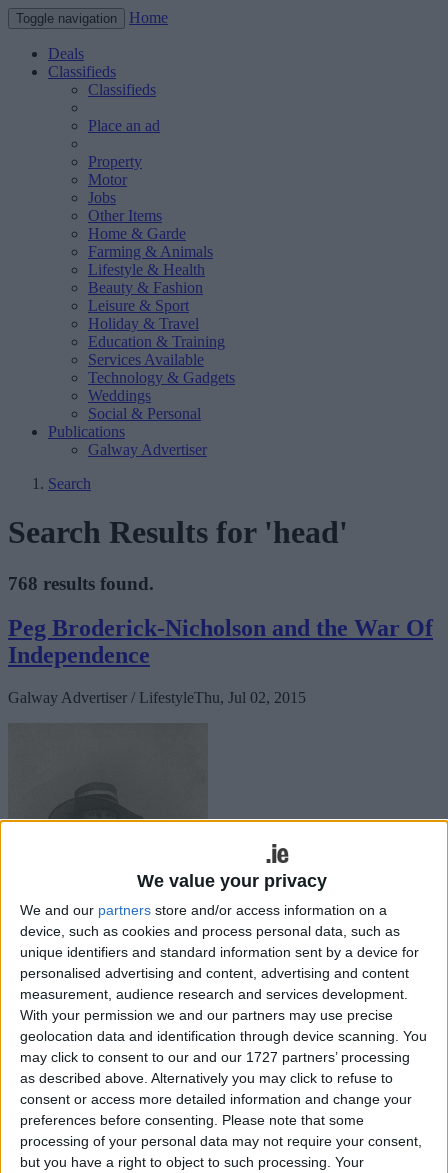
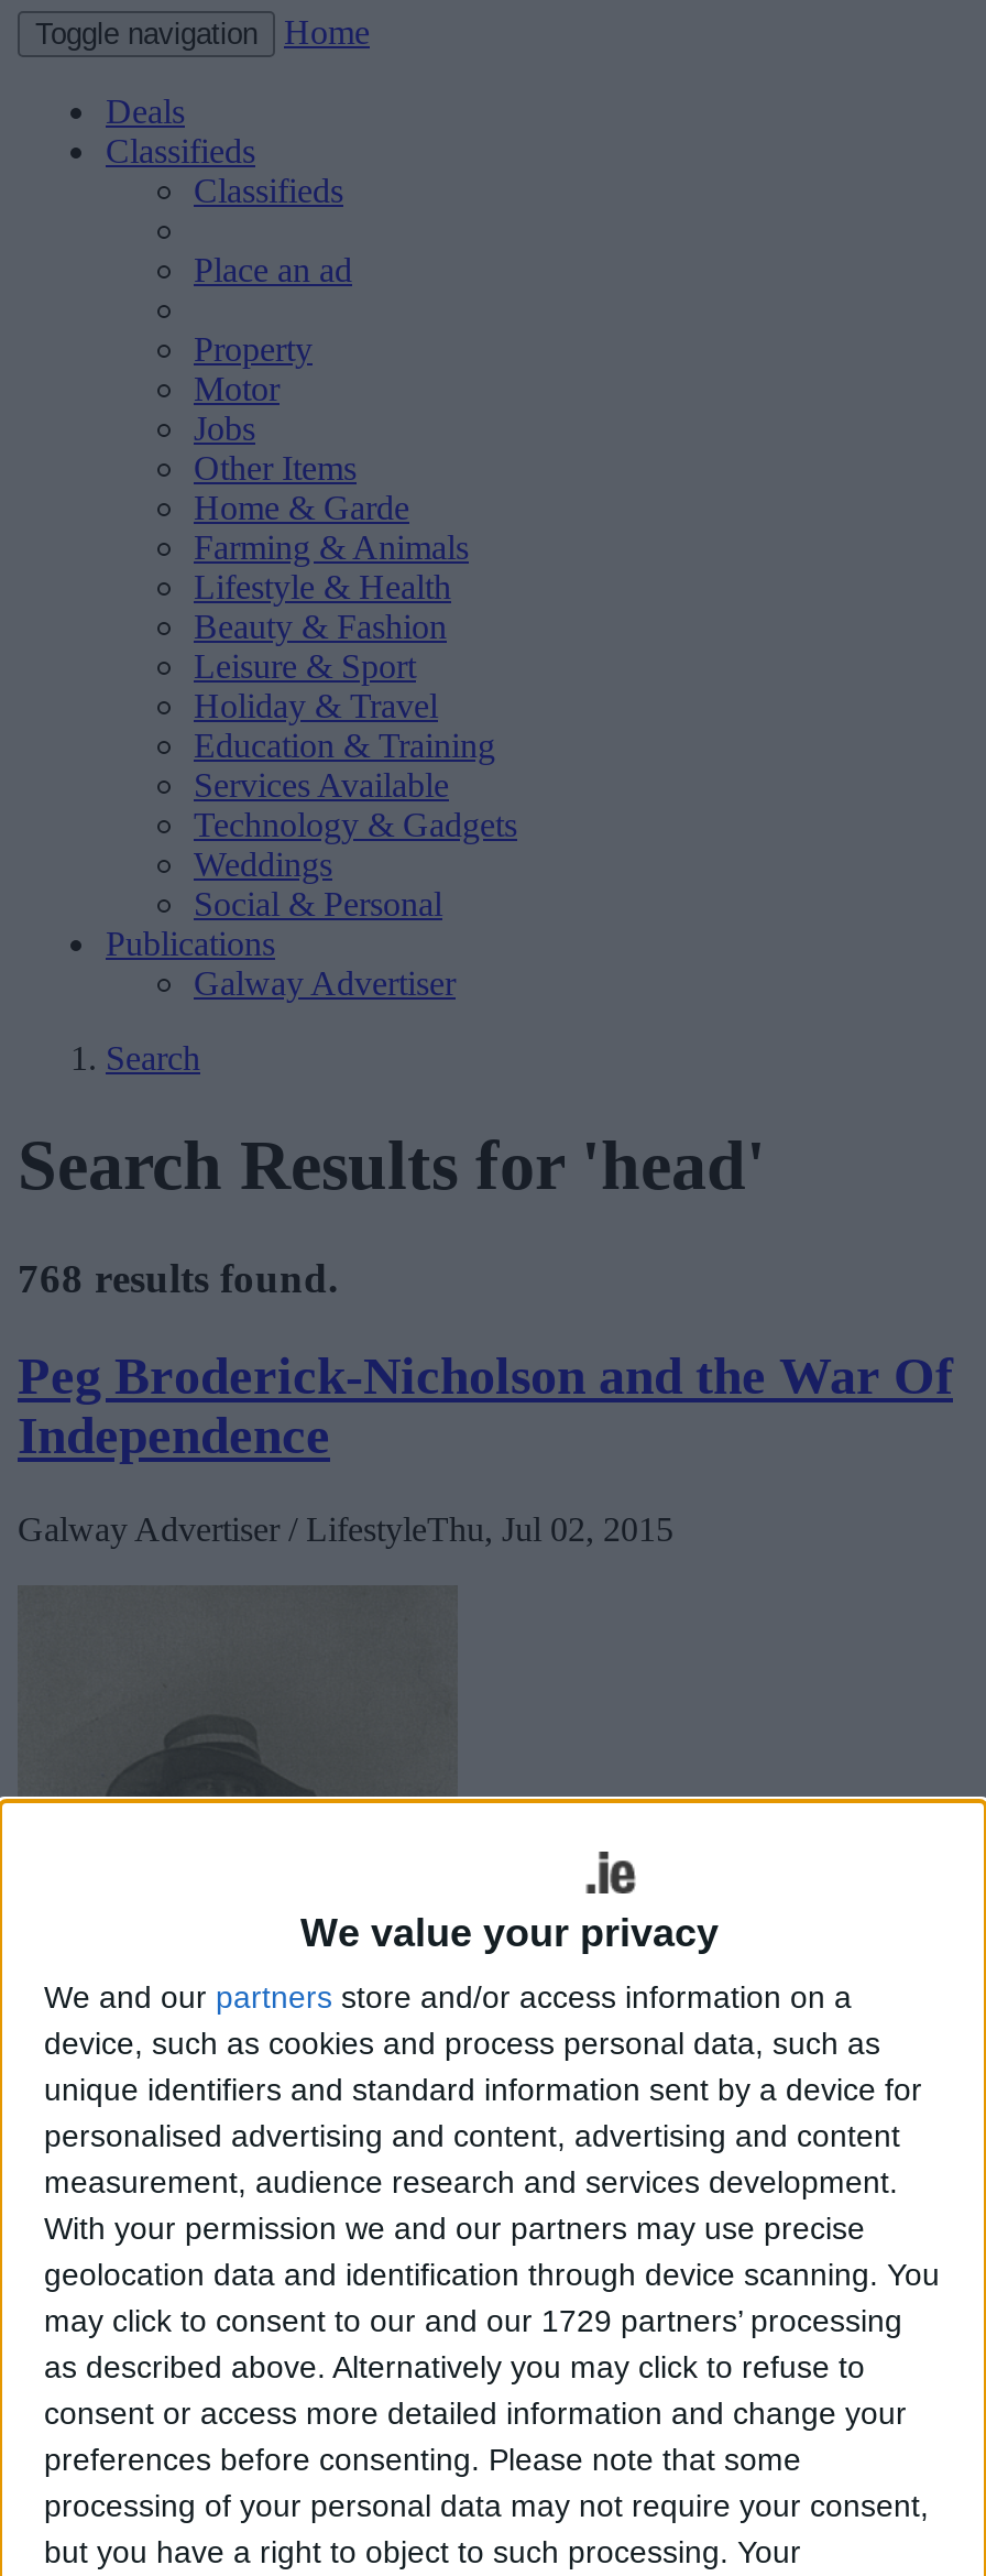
- may click to consent to our and our 1727 partners’ processing
+ may click to consent to our and our 1729 partners’ processing
